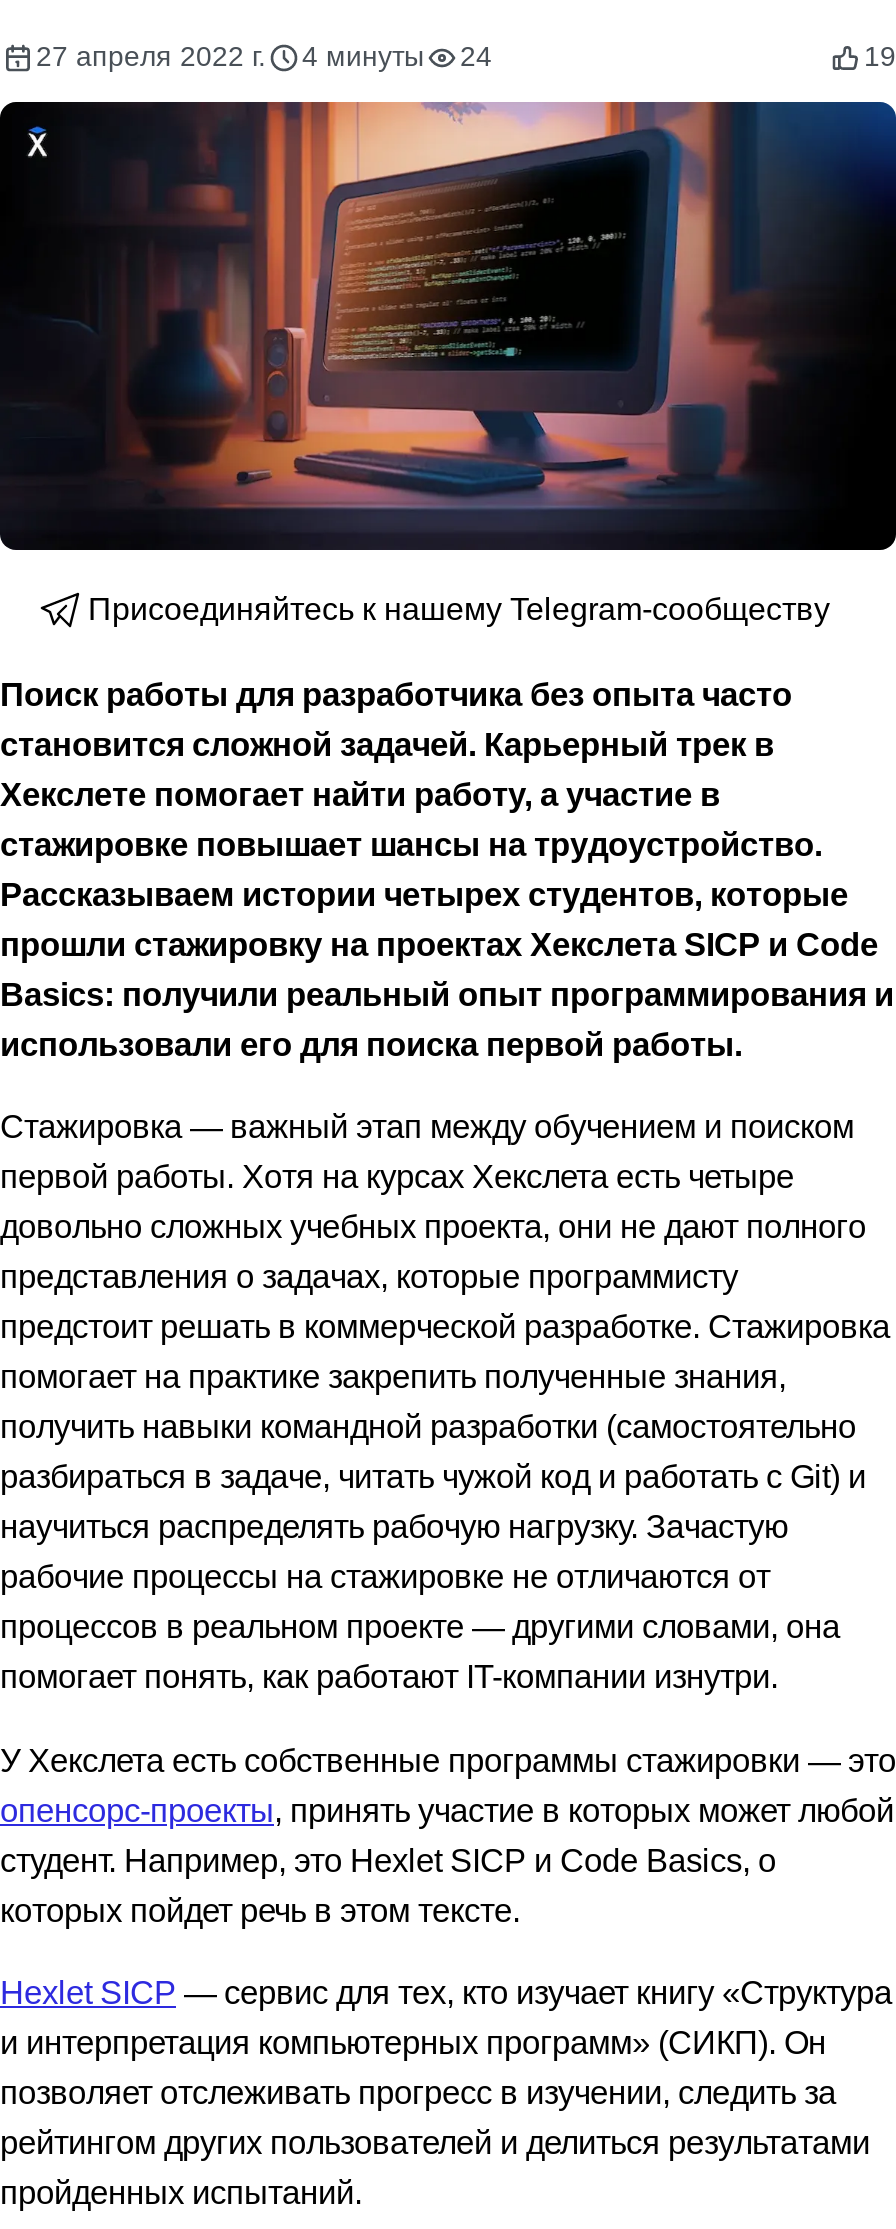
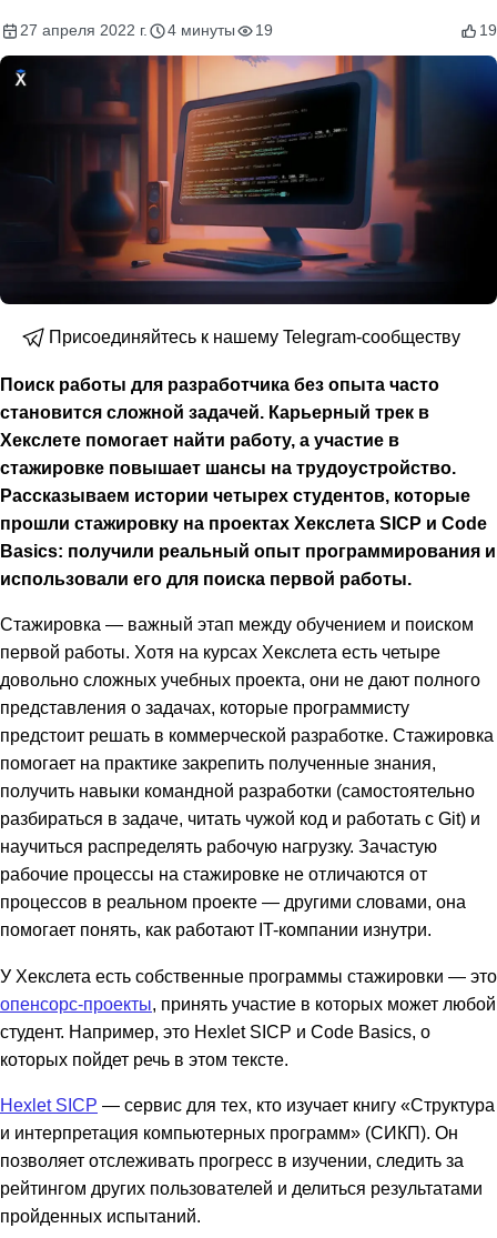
- 27 апреля 2022 г. 4 минуты 24
+ 27 апреля 2022 г. 4 минуты 19
